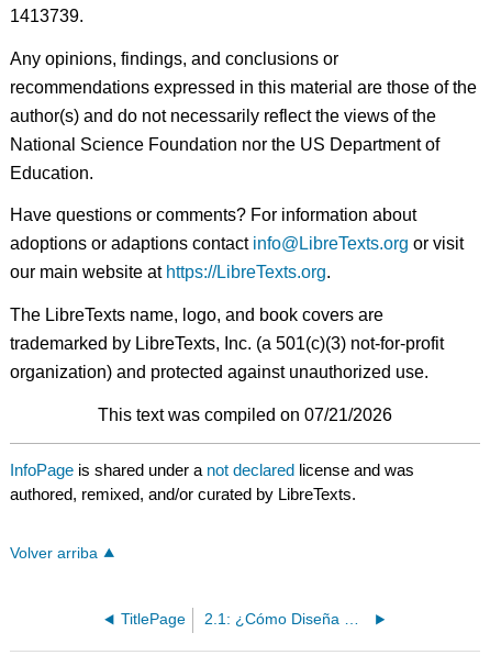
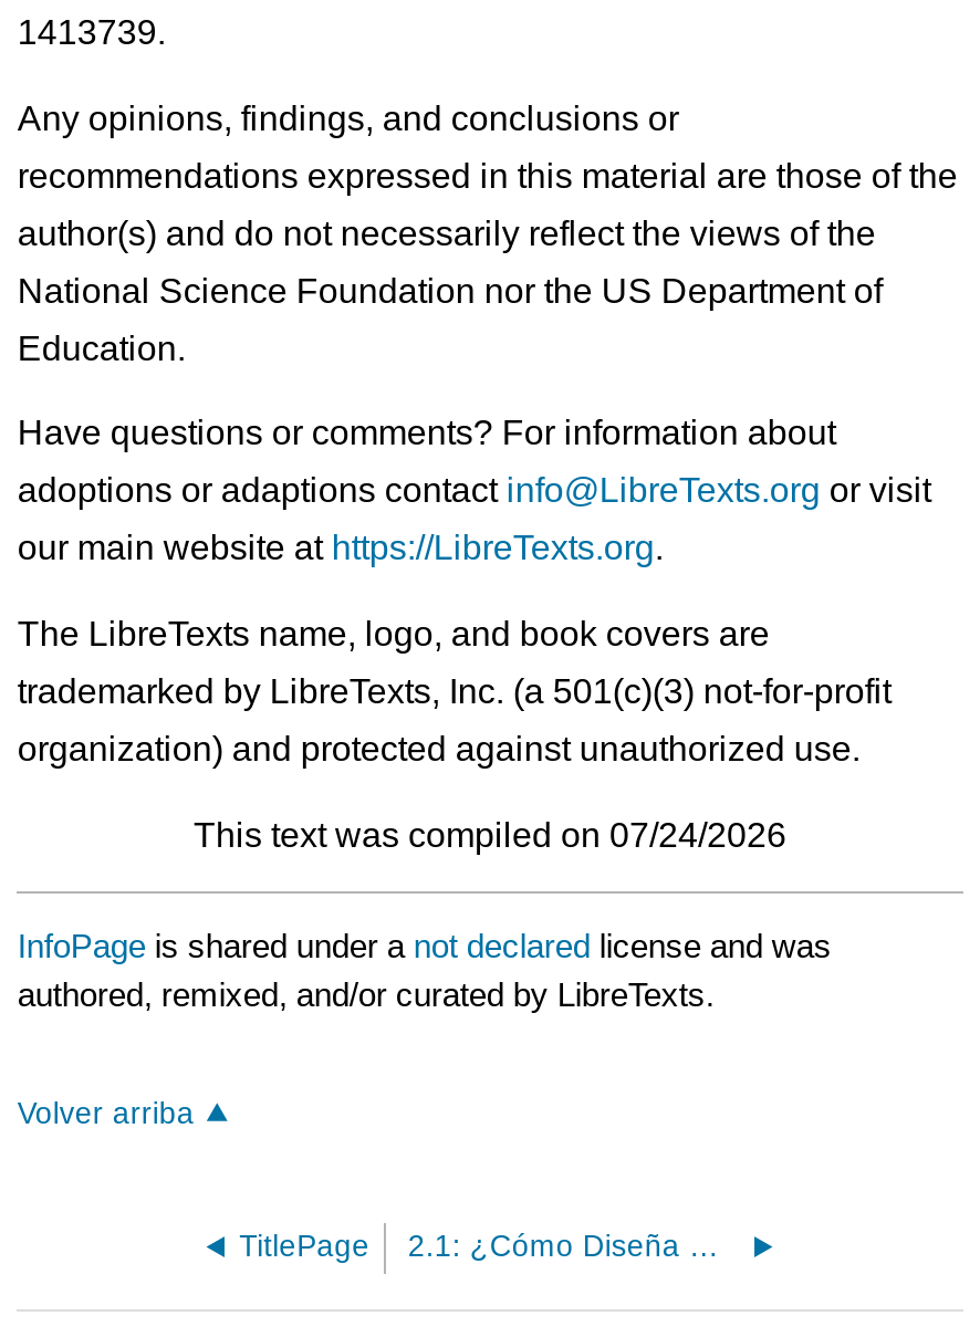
- This text was compiled on 07/21/2026
+ This text was compiled on 07/24/2026
